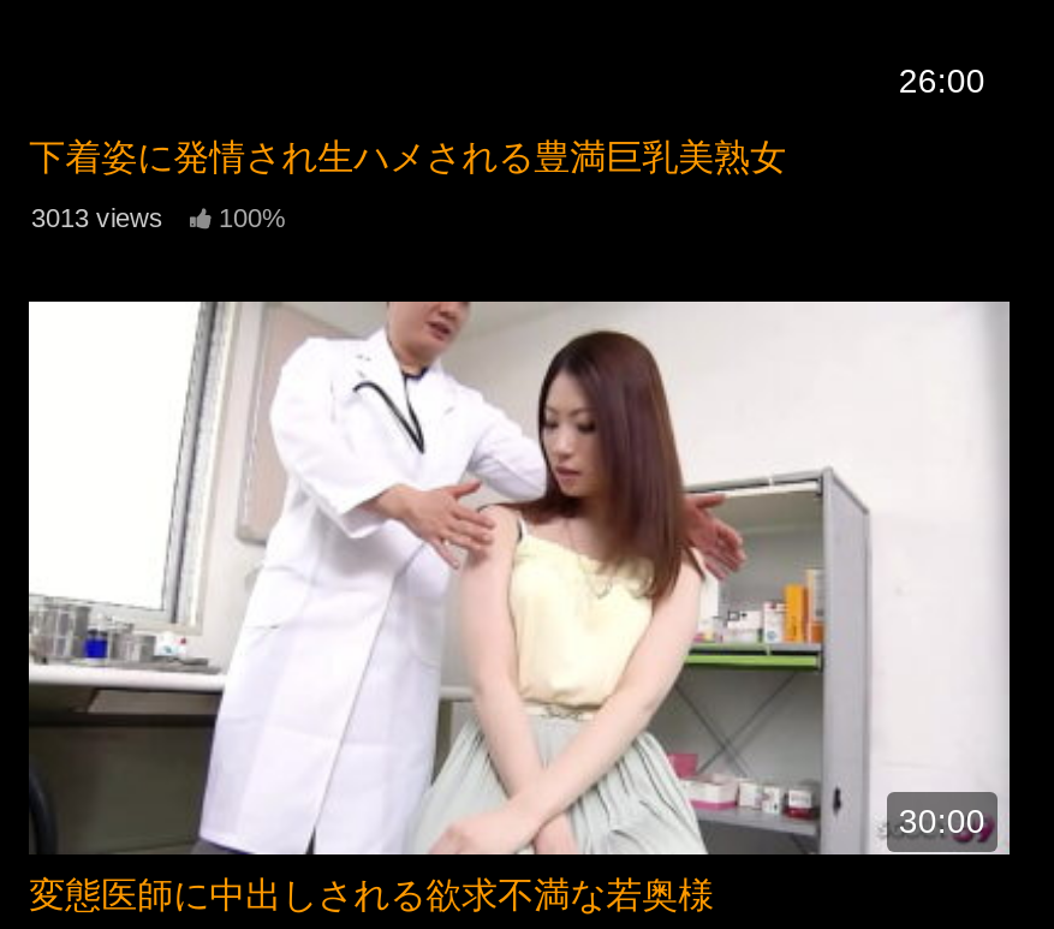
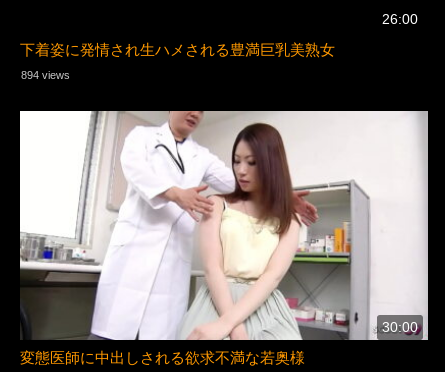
- 3013 views
- 100%
+ 894 views
